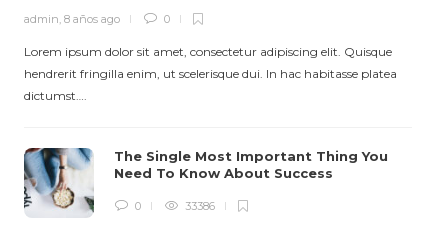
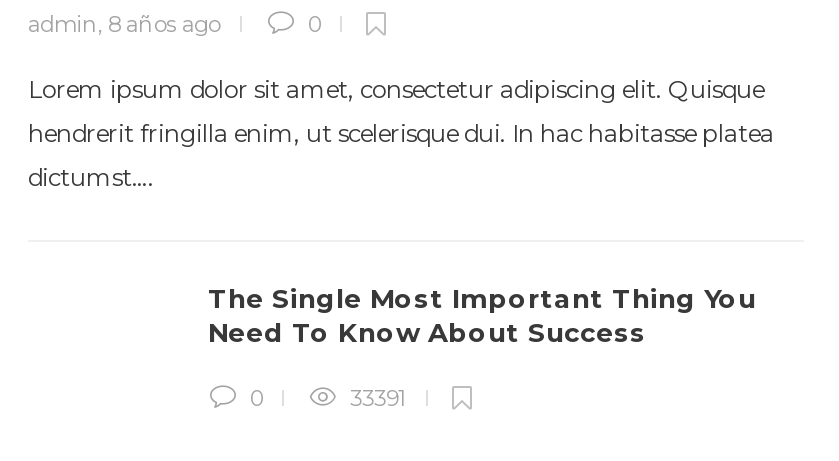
- [image]

- 33386
+ 33391
